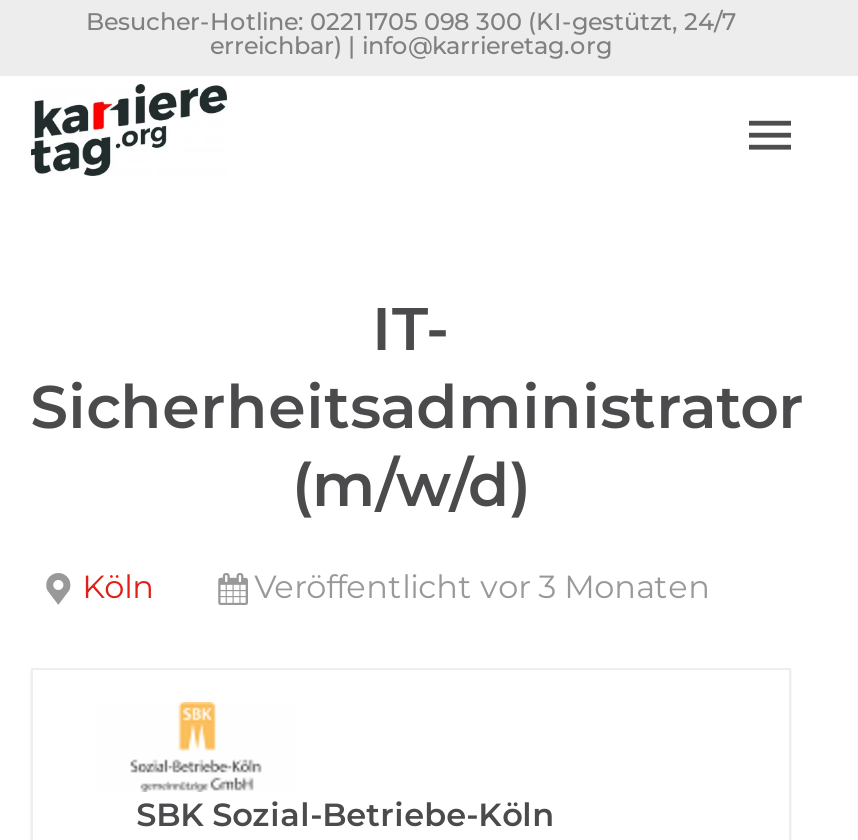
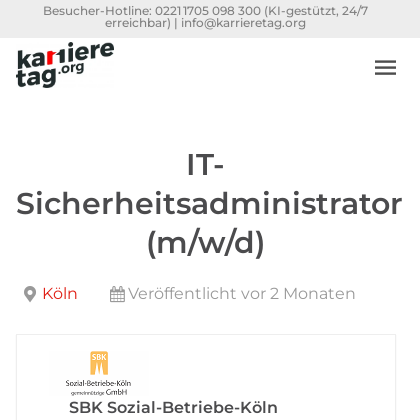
- Veröffentlicht vor 3 Monaten
+ Veröffentlicht vor 2 Monaten
